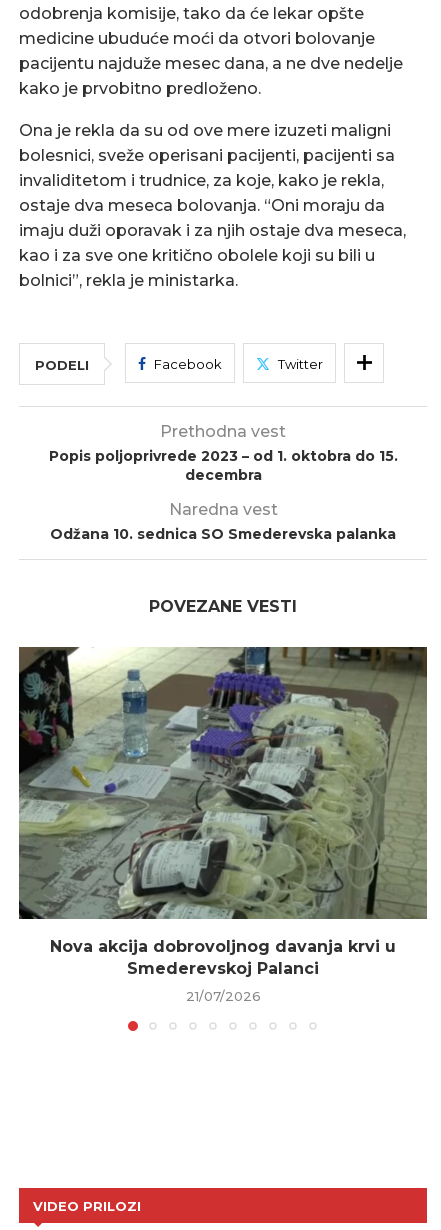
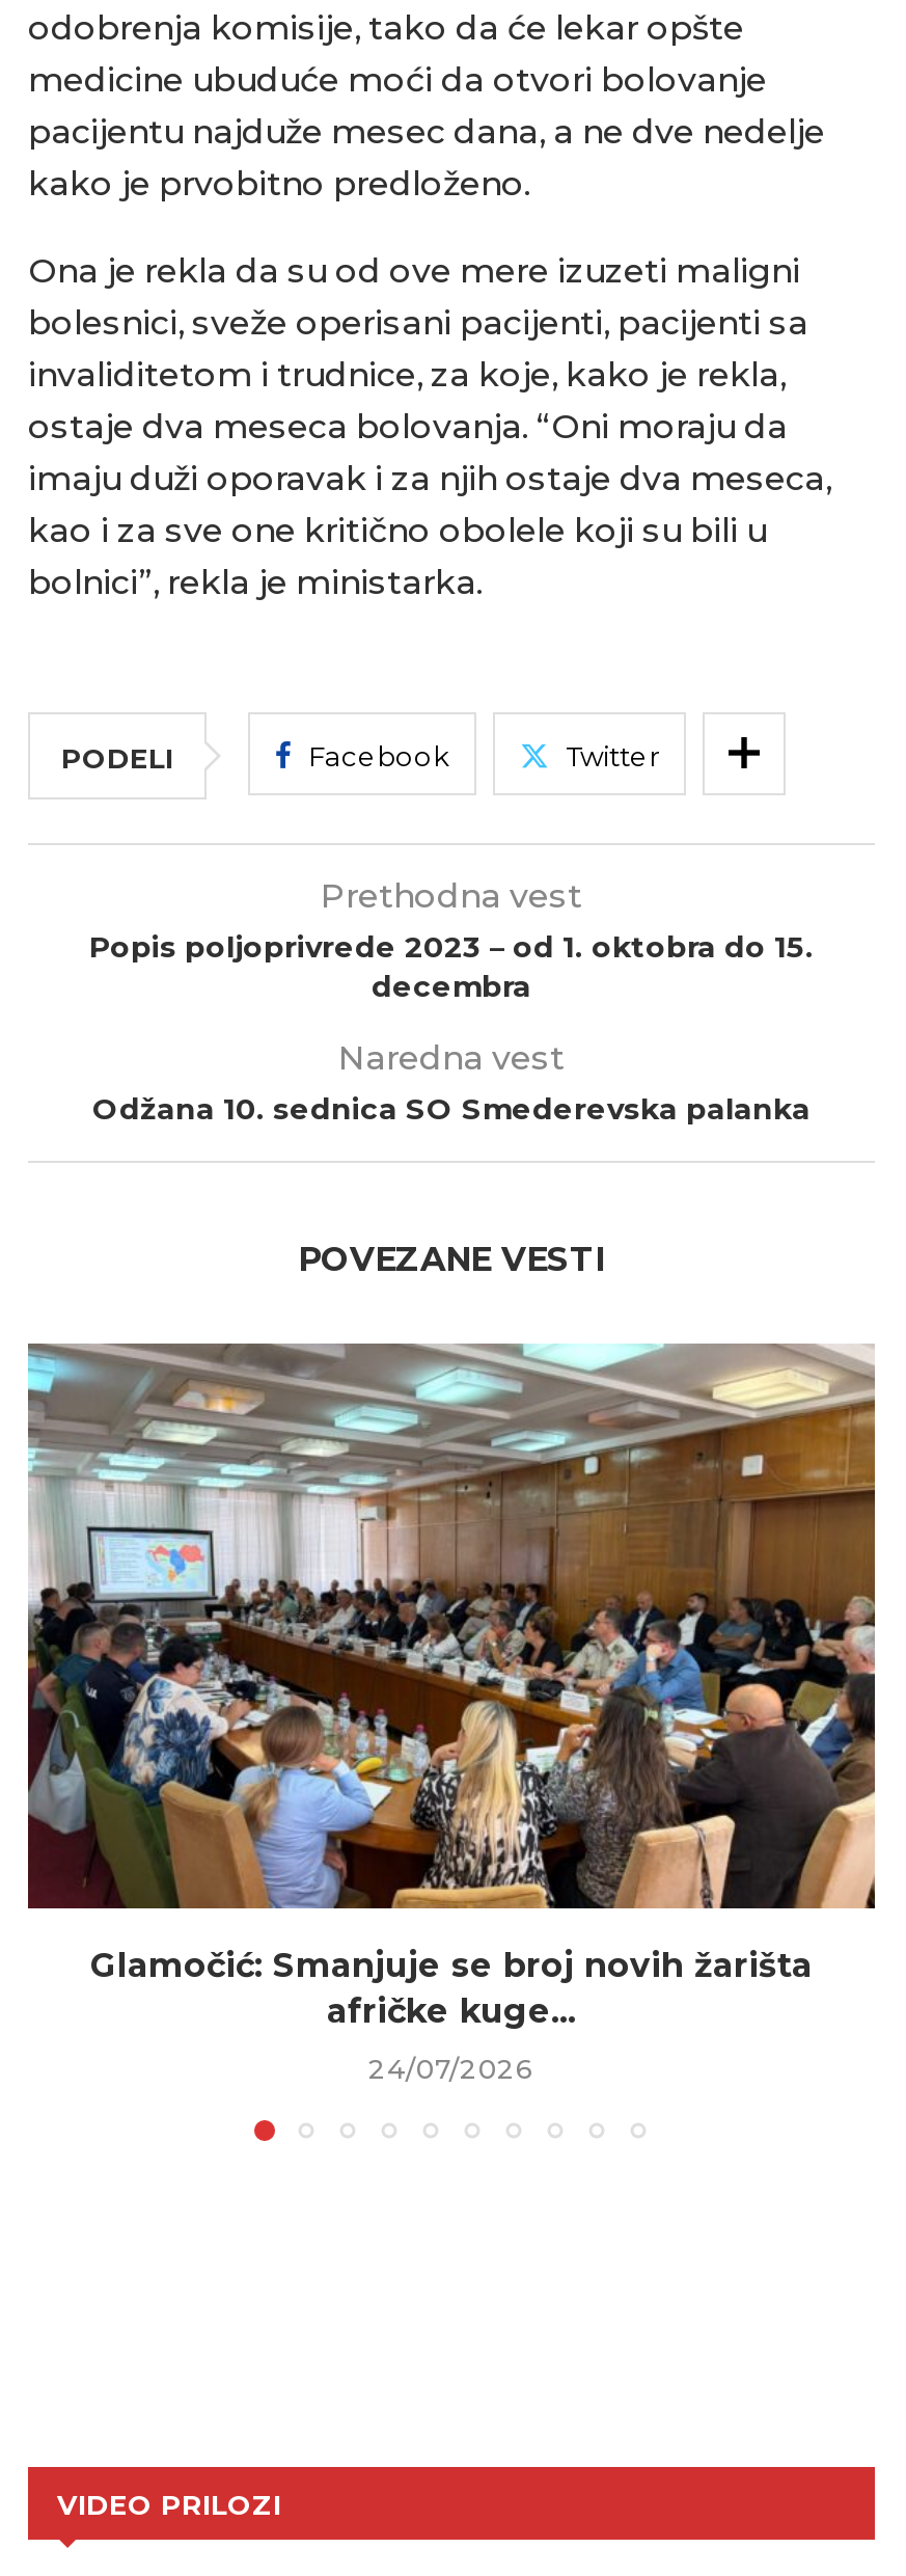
- [image]
- Nova akcija dobrovoljnog davanja krvi u
- Smederevskoj Palanci
+ [image]
+ Glamočić: Smanjuje se broj novih žarišta
+ afričke kuge...

- 21/07/2026
+ 24/07/2026
